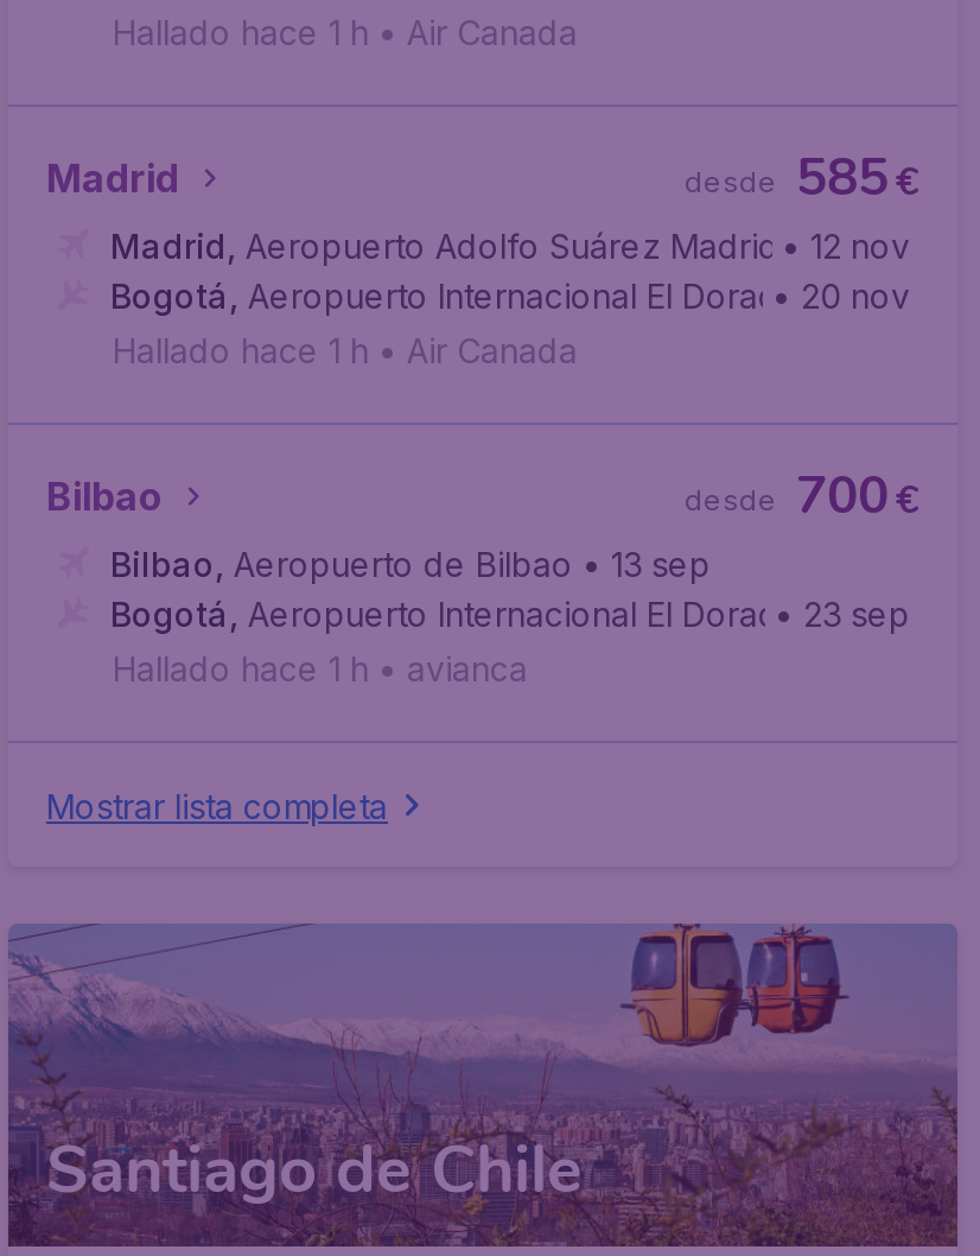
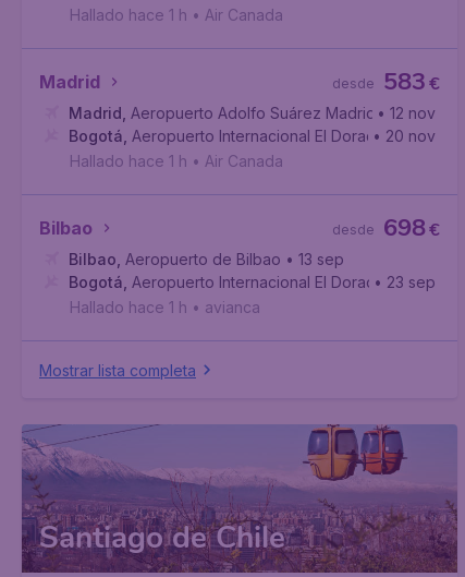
- 585
+ 583

- 700
+ 698
